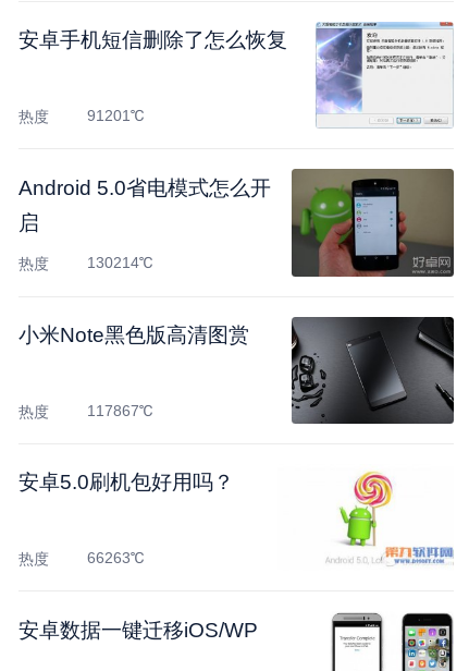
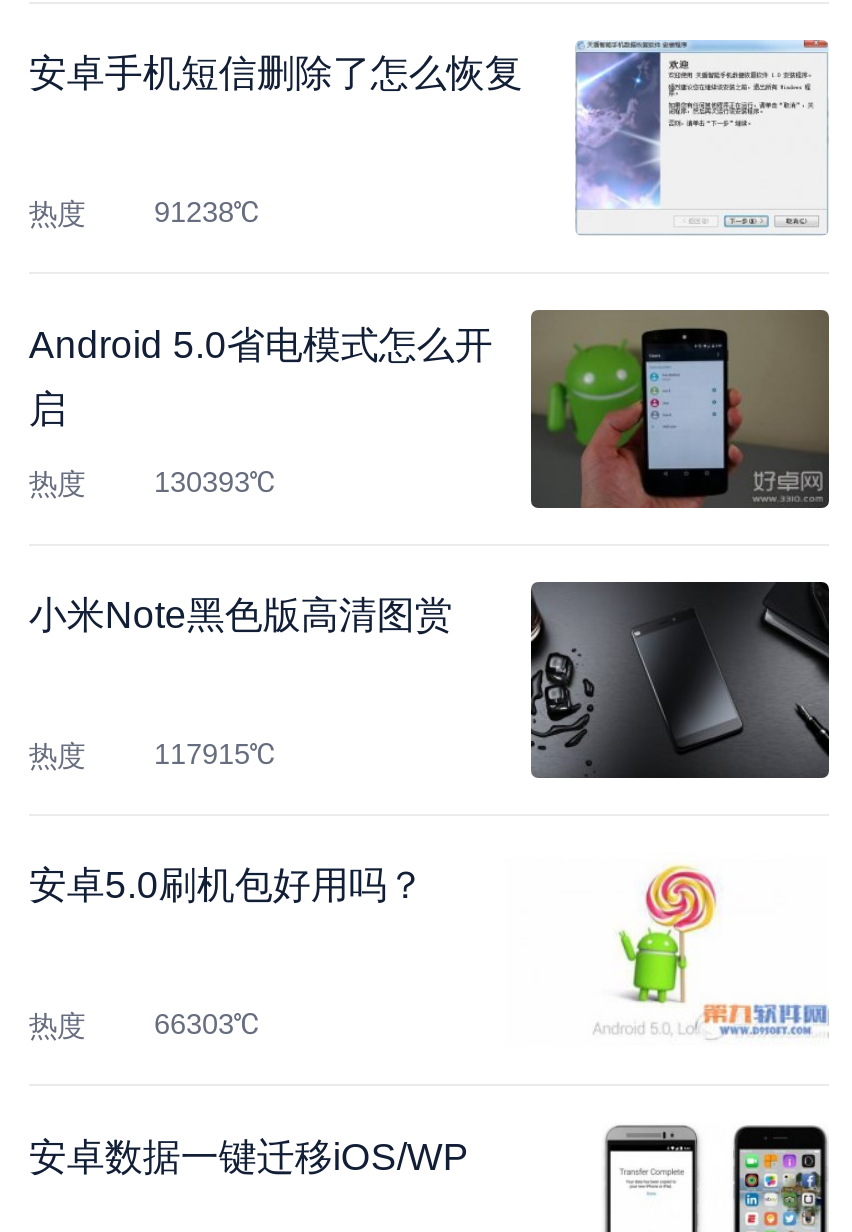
- 91201℃
+ 91238℃

- 130214℃
+ 130393℃

- 117867℃
+ 117915℃

- 66263℃
+ 66303℃
